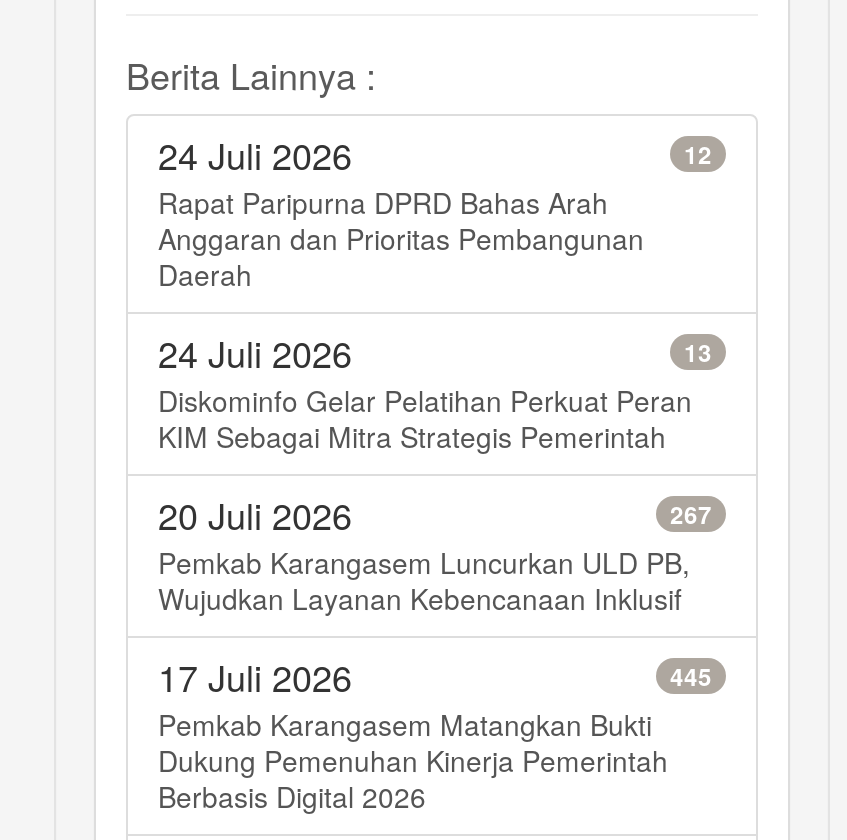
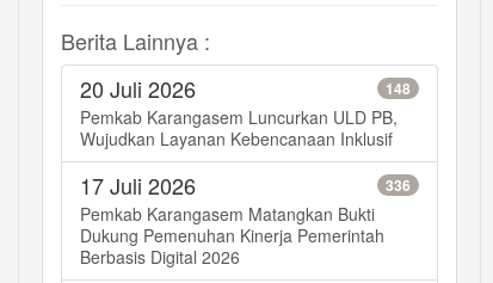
- 12
- 24 Juli 2026
- Rapat Paripurna DPRD Bahas Arah
- Anggaran dan Prioritas Pembangunan
- Daerah
- 13
- 24 Juli 2026
- Diskominfo Gelar Pelatihan Perkuat Peran
- KIM Sebagai Mitra Strategis Pemerintah
- 267
+ 148

- 445
+ 336
